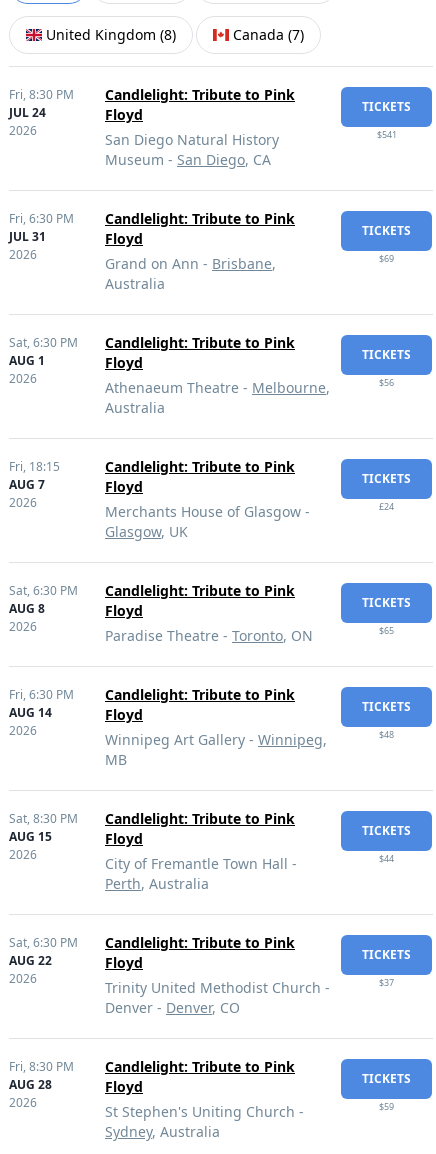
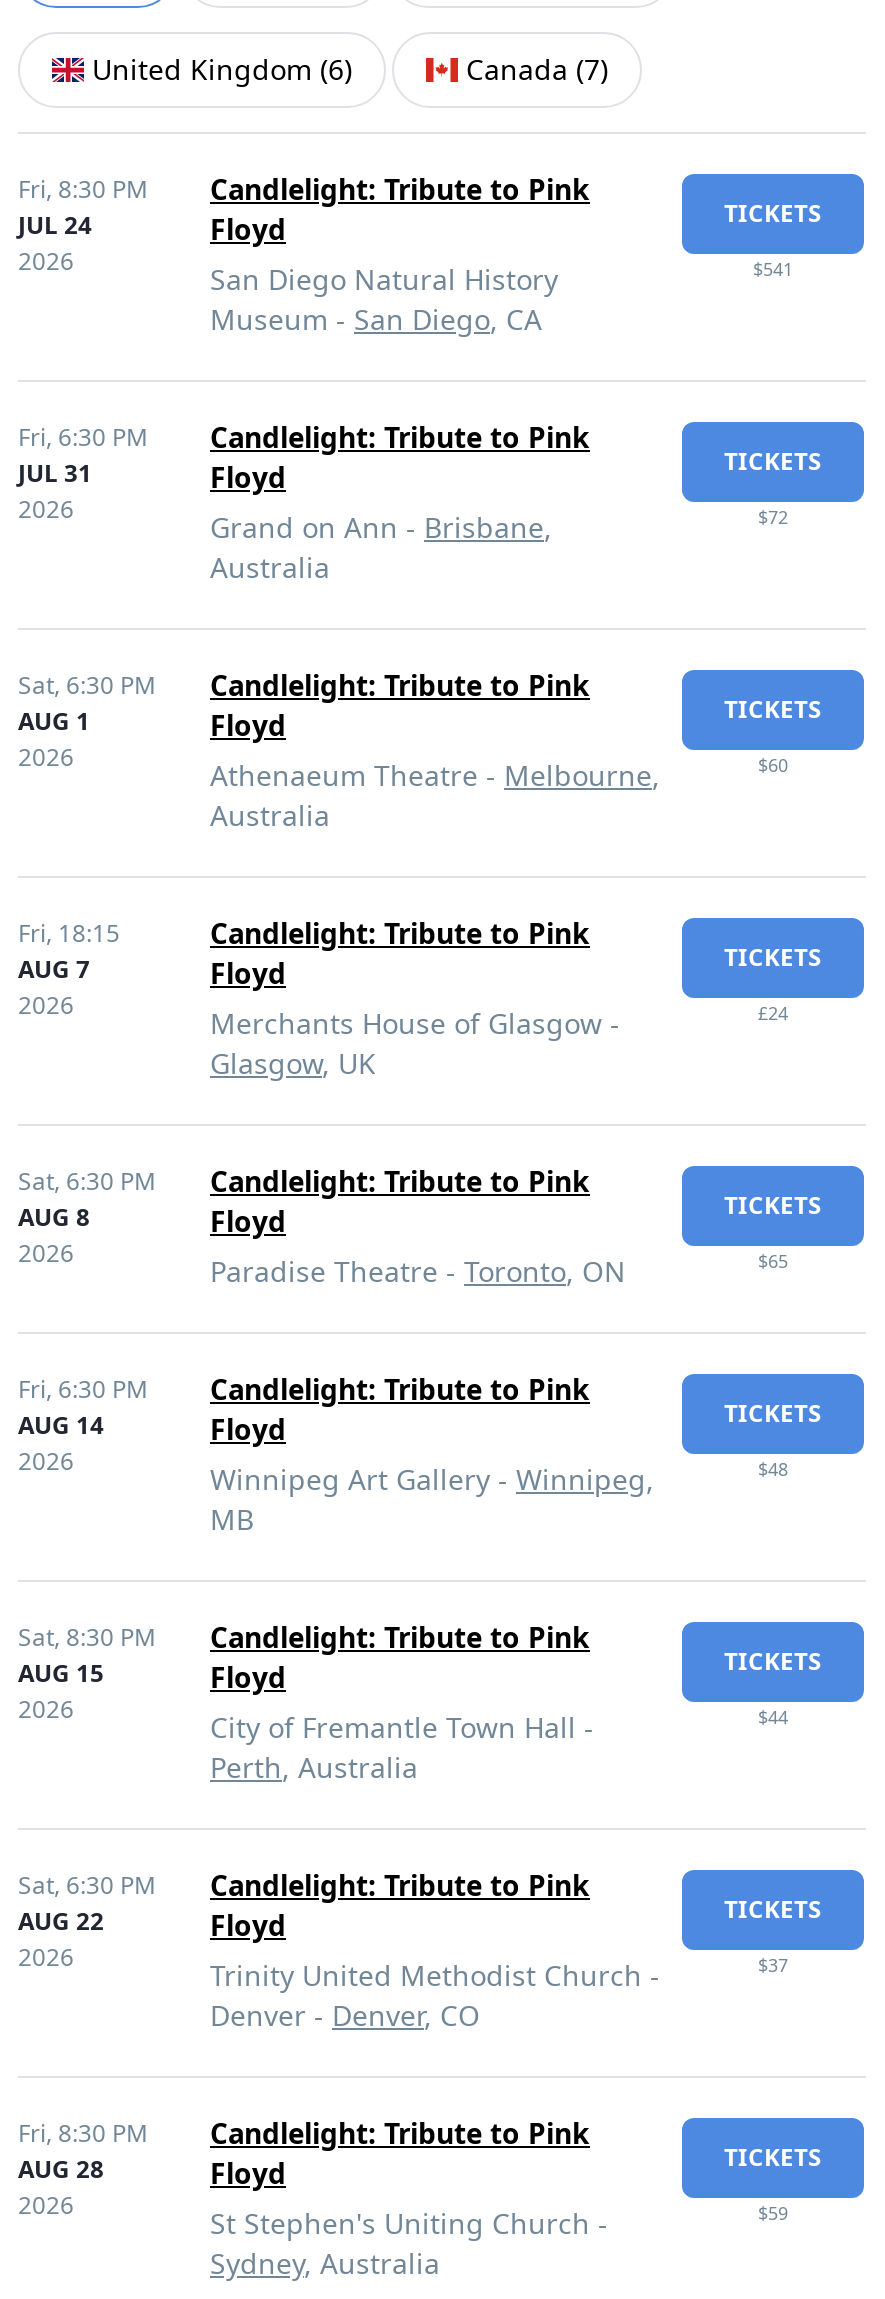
- United Kingdom (8)
+ United Kingdom (6)

- $69
+ $72

- $56
+ $60
